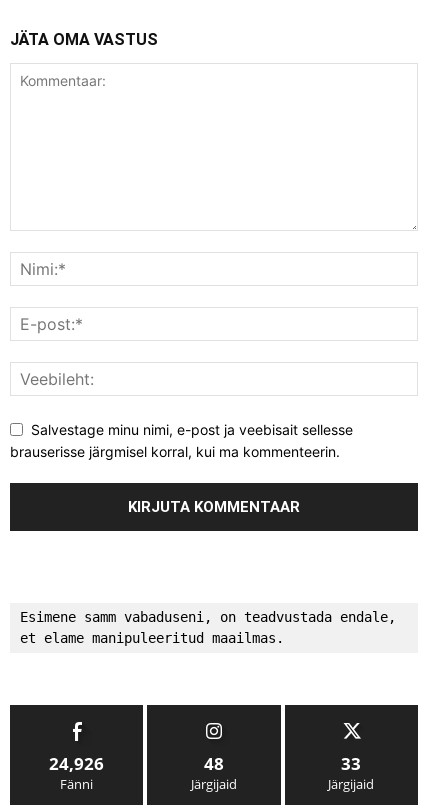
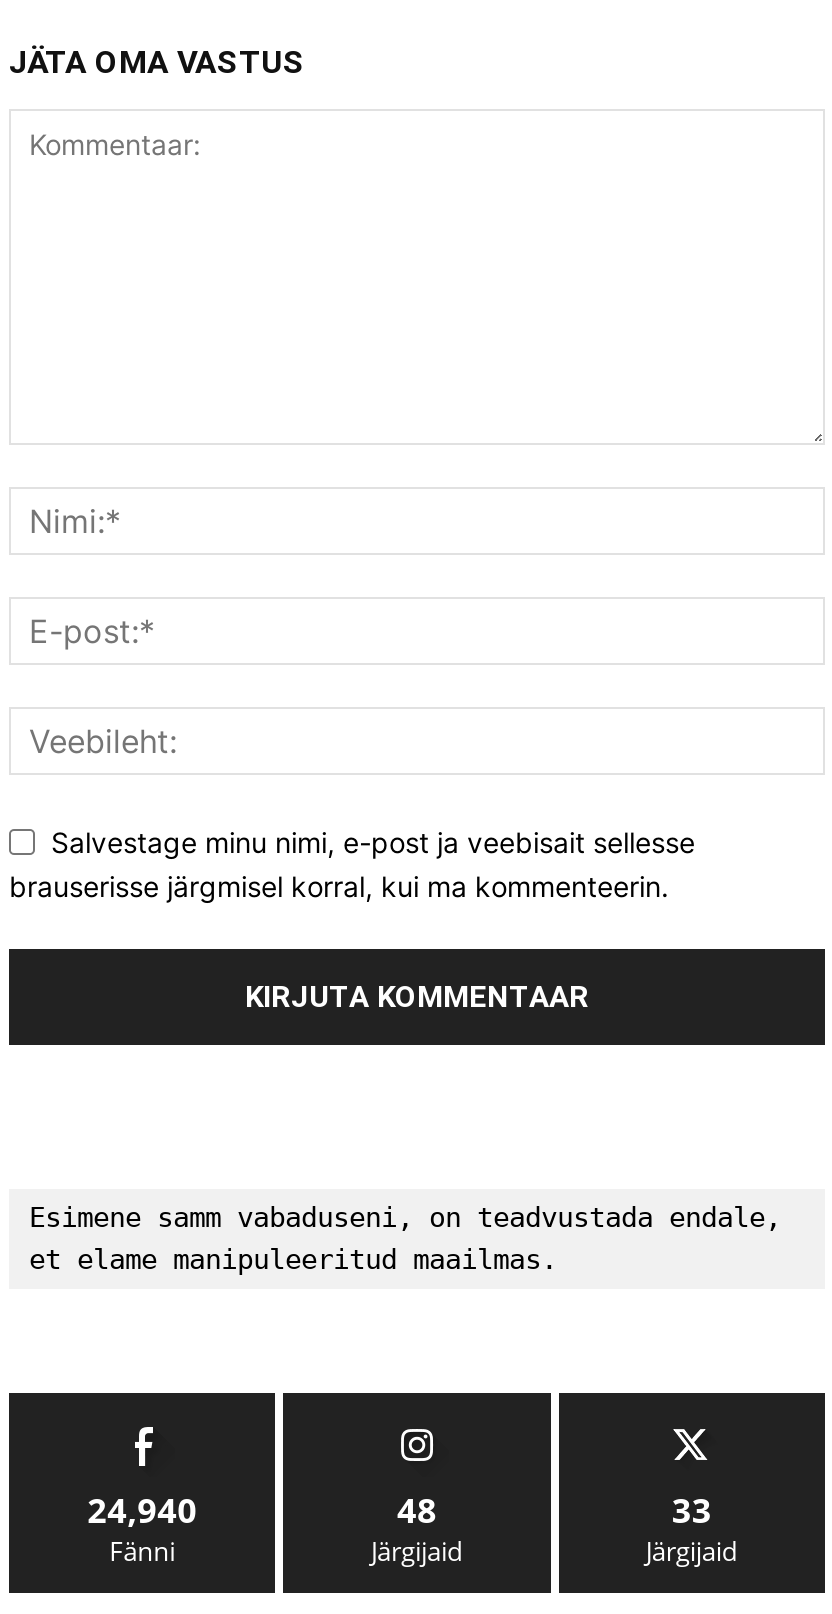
- 24,926
+ 24,940
